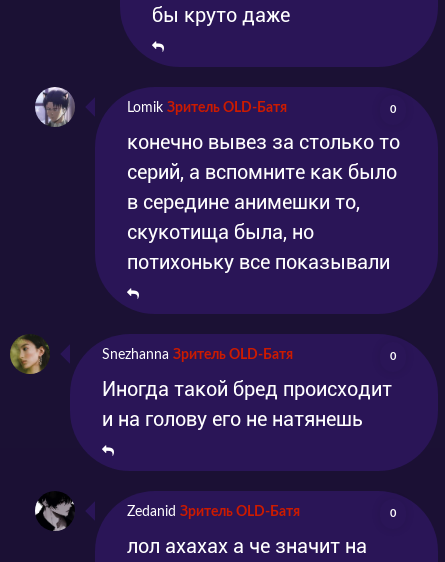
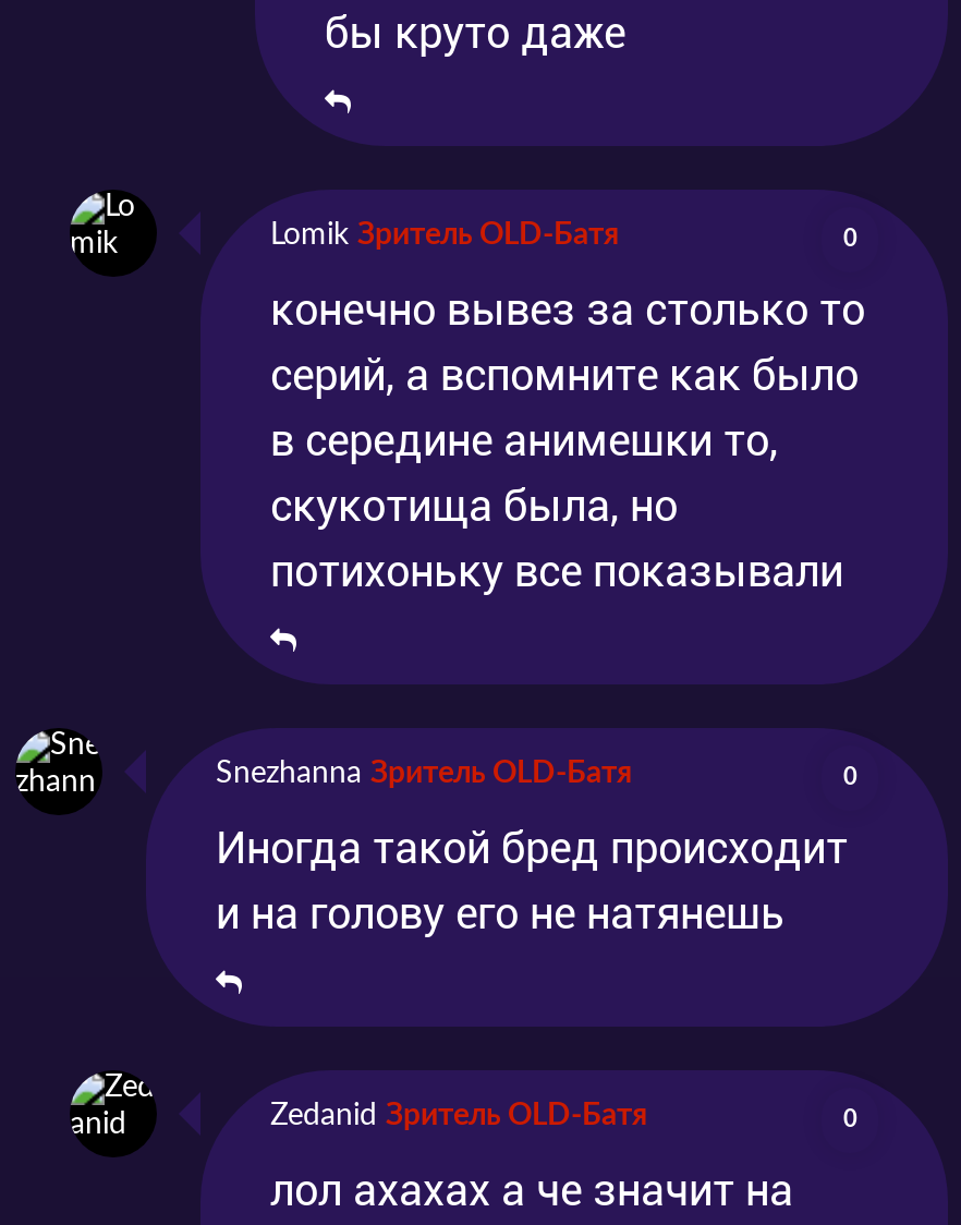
- [image]
+ [image]

- [image]
+ [image]

- [image]
+ [image]
